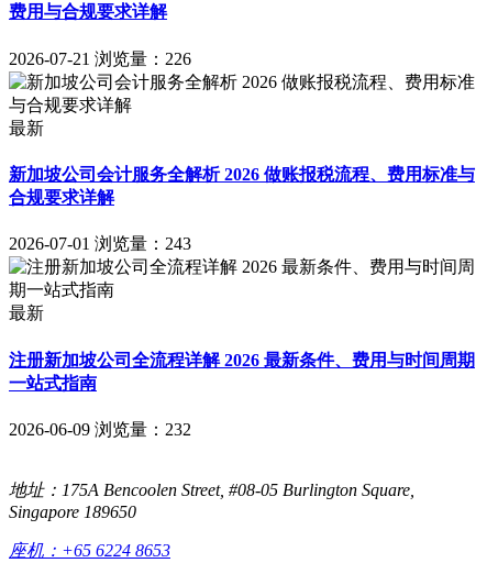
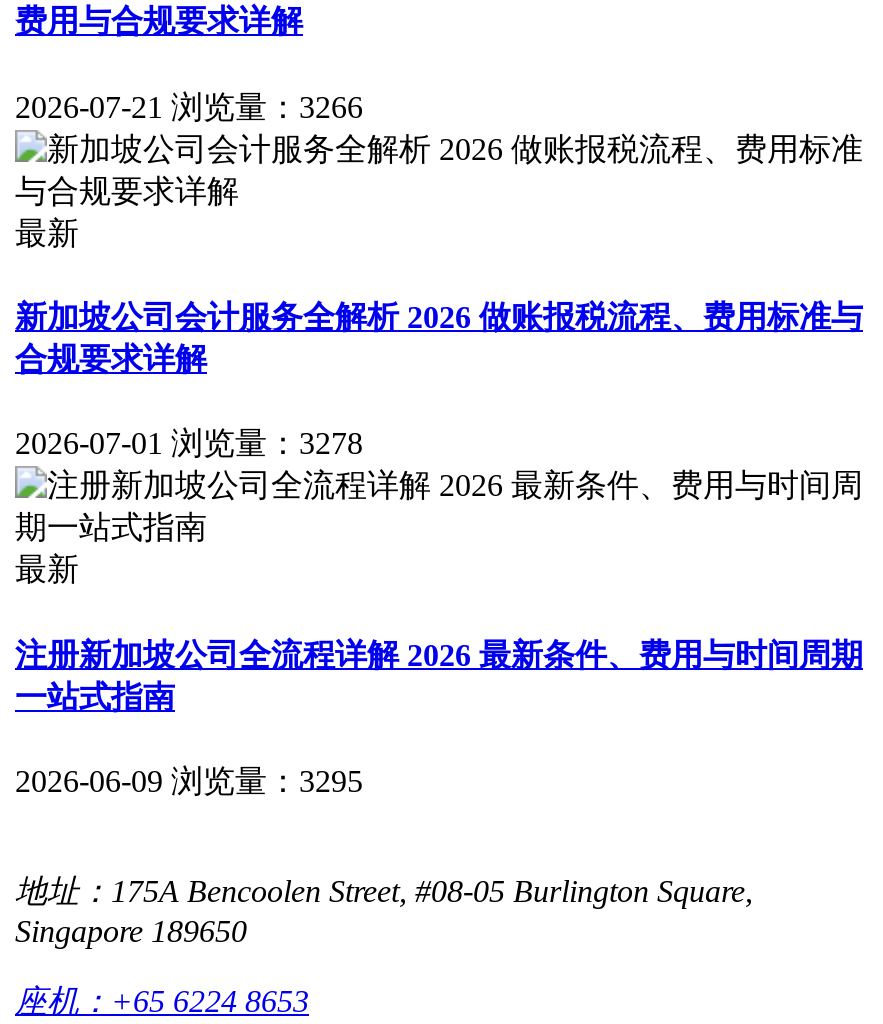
- 2026-07-21 浏览量：226
+ 2026-07-21 浏览量：3266

- 2026-07-01 浏览量：243
+ 2026-07-01 浏览量：3278

- 2026-06-09 浏览量：232
+ 2026-06-09 浏览量：3295
